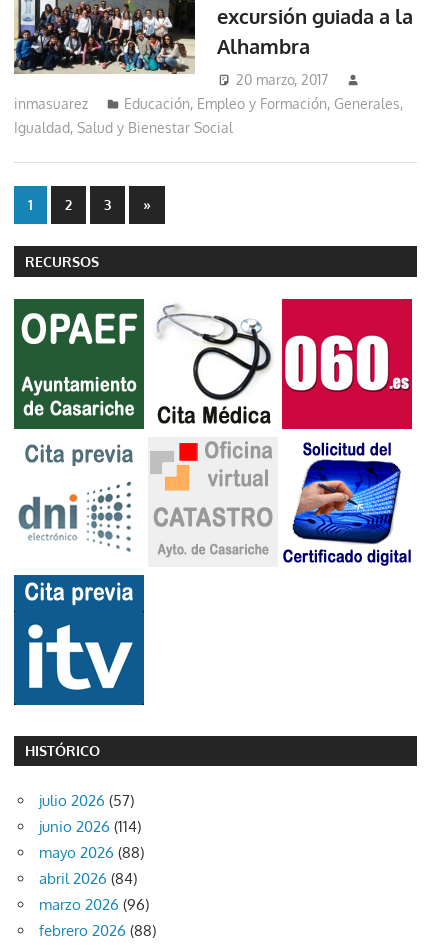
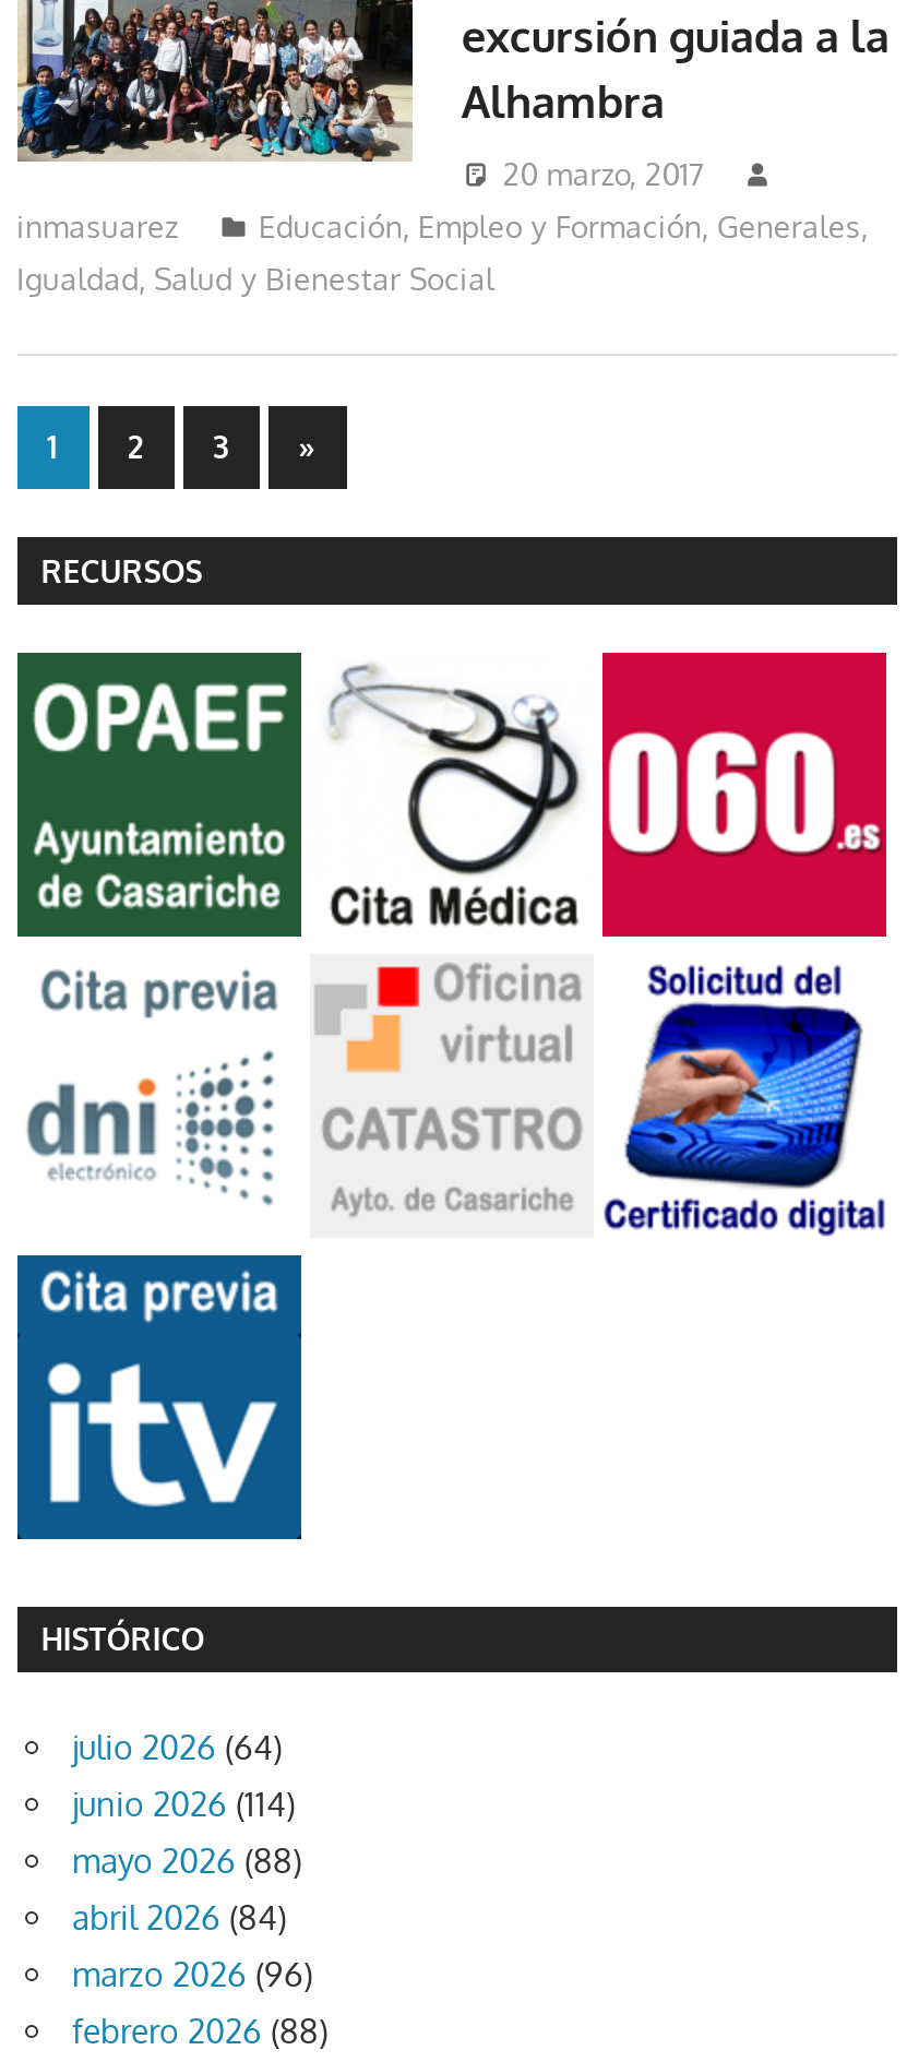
- julio 2026 (57)
+ julio 2026 (64)
